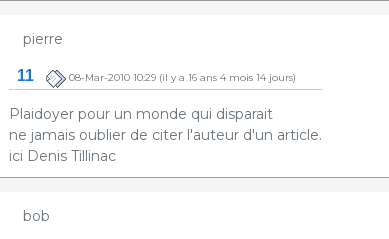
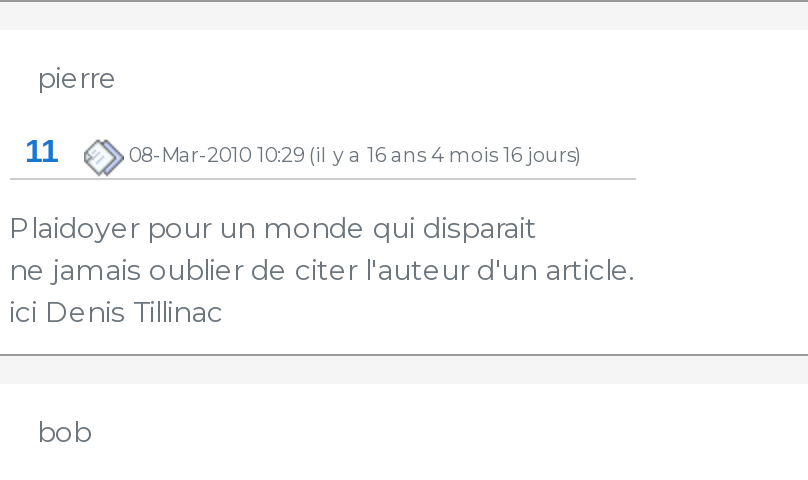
- 08-Mar-2010 10:29 (il y a 16 ans 4 mois 14 jours)
+ 08-Mar-2010 10:29 (il y a 16 ans 4 mois 16 jours)
